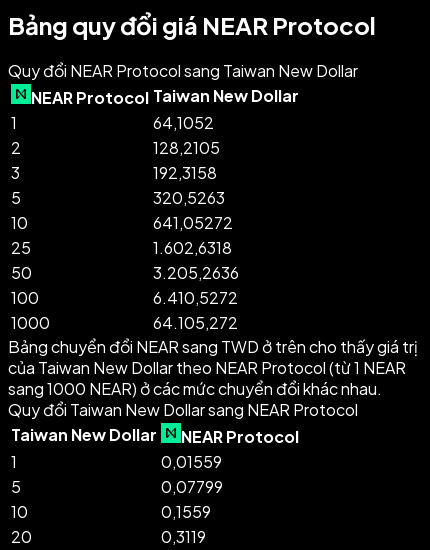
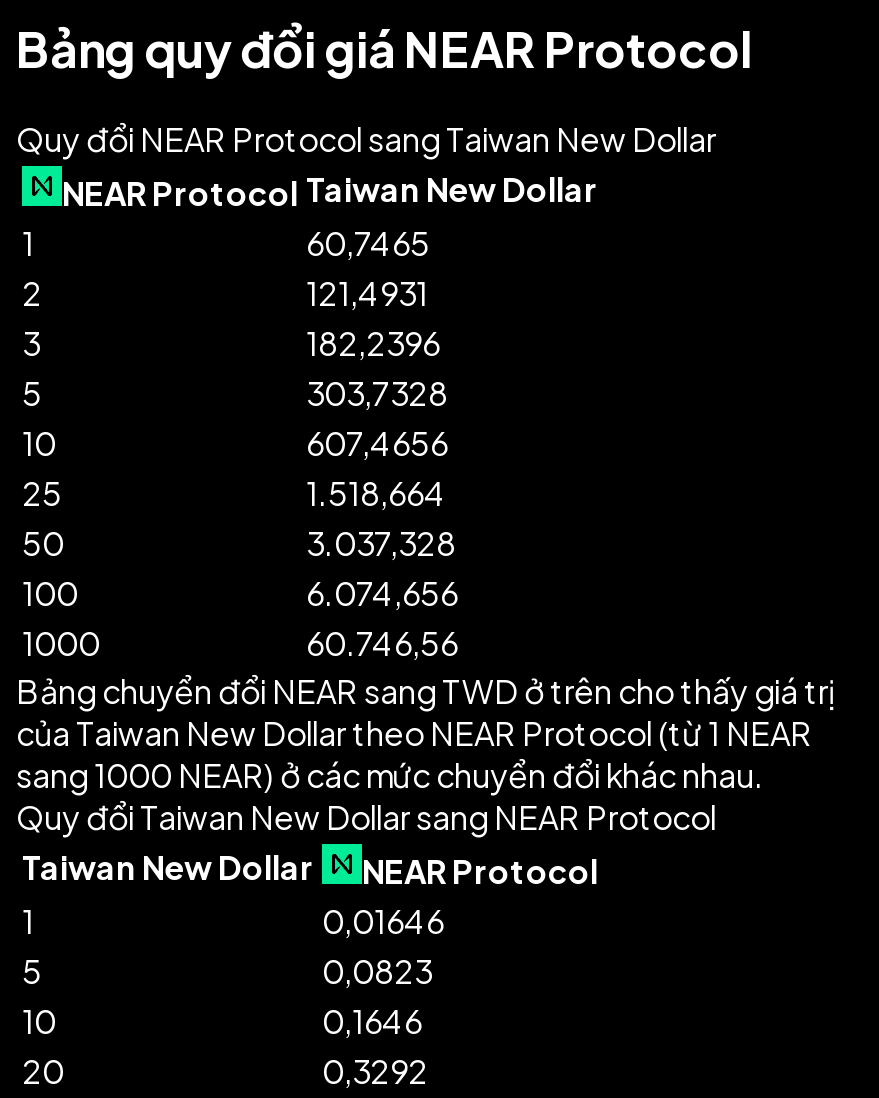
- 64,1052
+ 60,7465

- 128,2105
+ 121,4931

- 192,3158
+ 182,2396

- 320,5263
+ 303,7328

- 641,05272
+ 607,4656

- 1.602,6318
+ 1.518,664

- 3.205,2636
+ 3.037,328

- 6.410,5272
+ 6.074,656

- 64.105,272
+ 60.746,56

- 0,01559
+ 0,01646

- 0,07799
+ 0,0823

- 0,1559
+ 0,1646

- 0,3119
+ 0,3292
